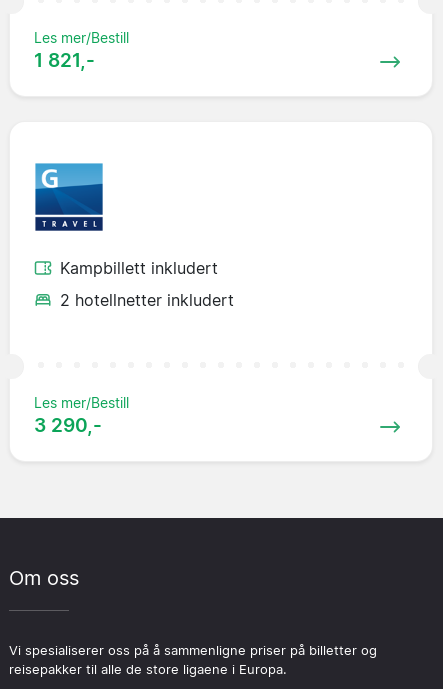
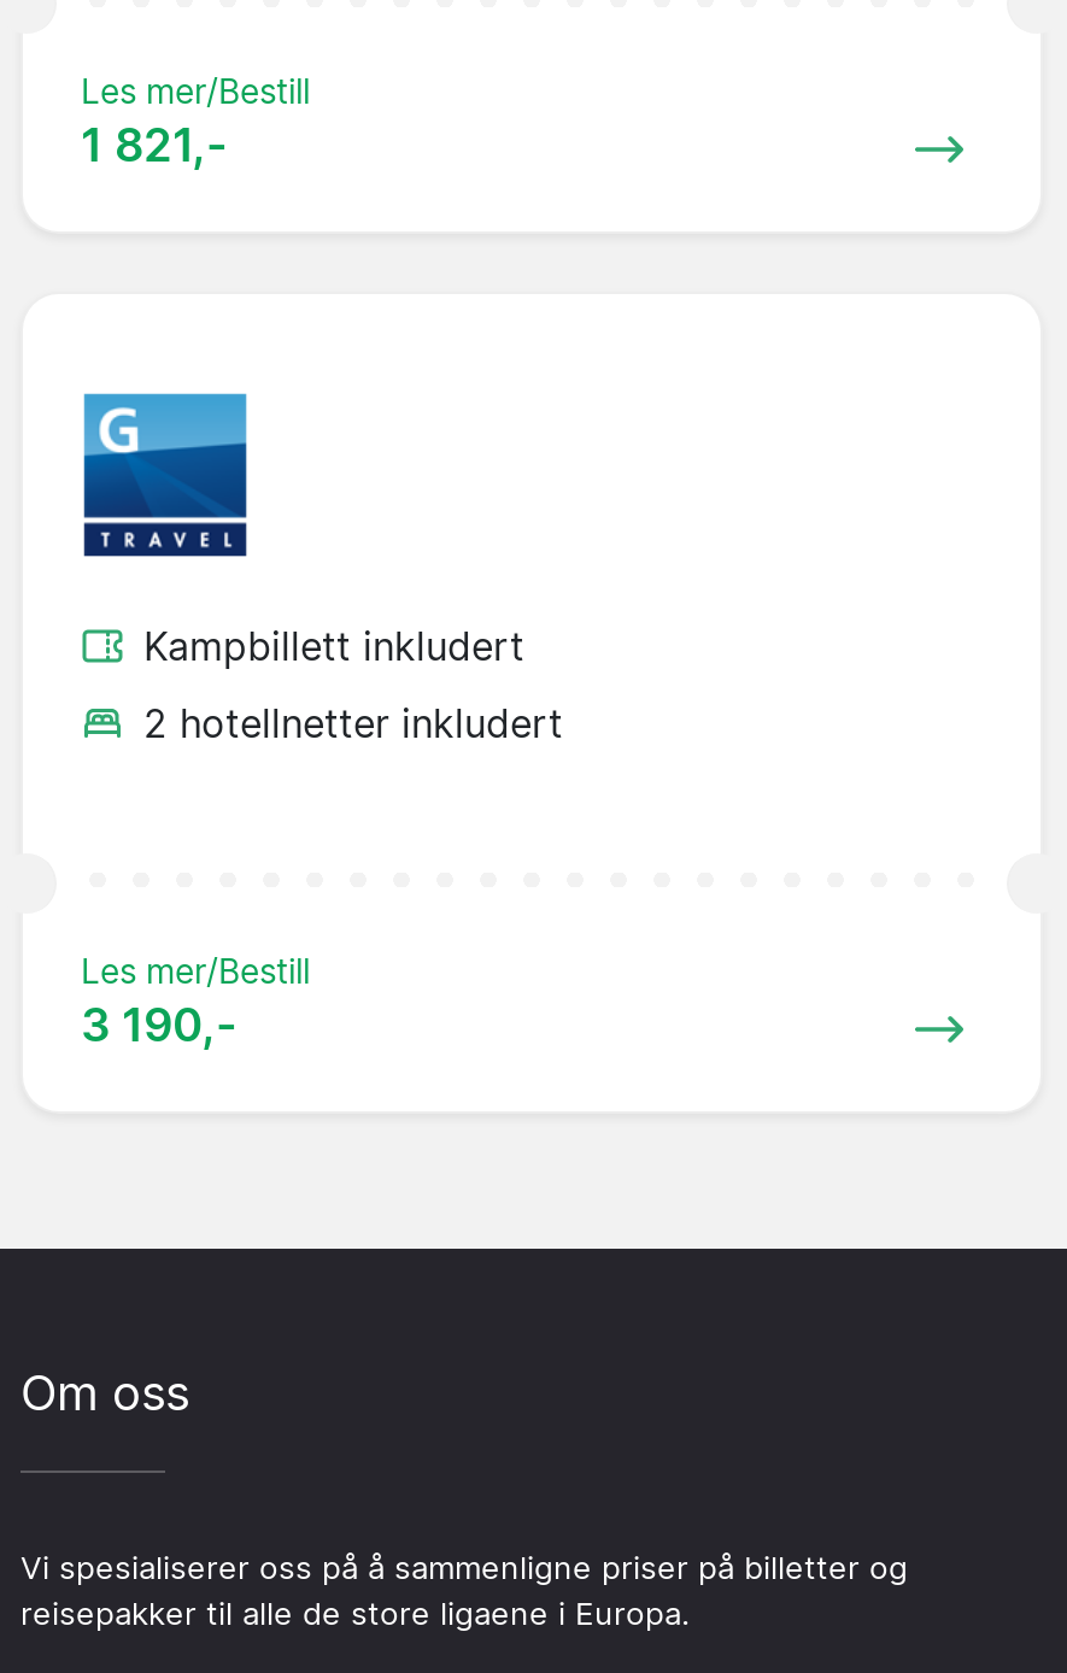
- 3 290,-
+ 3 190,-
